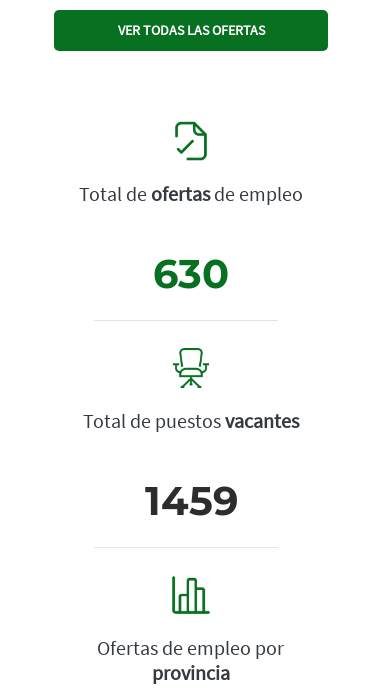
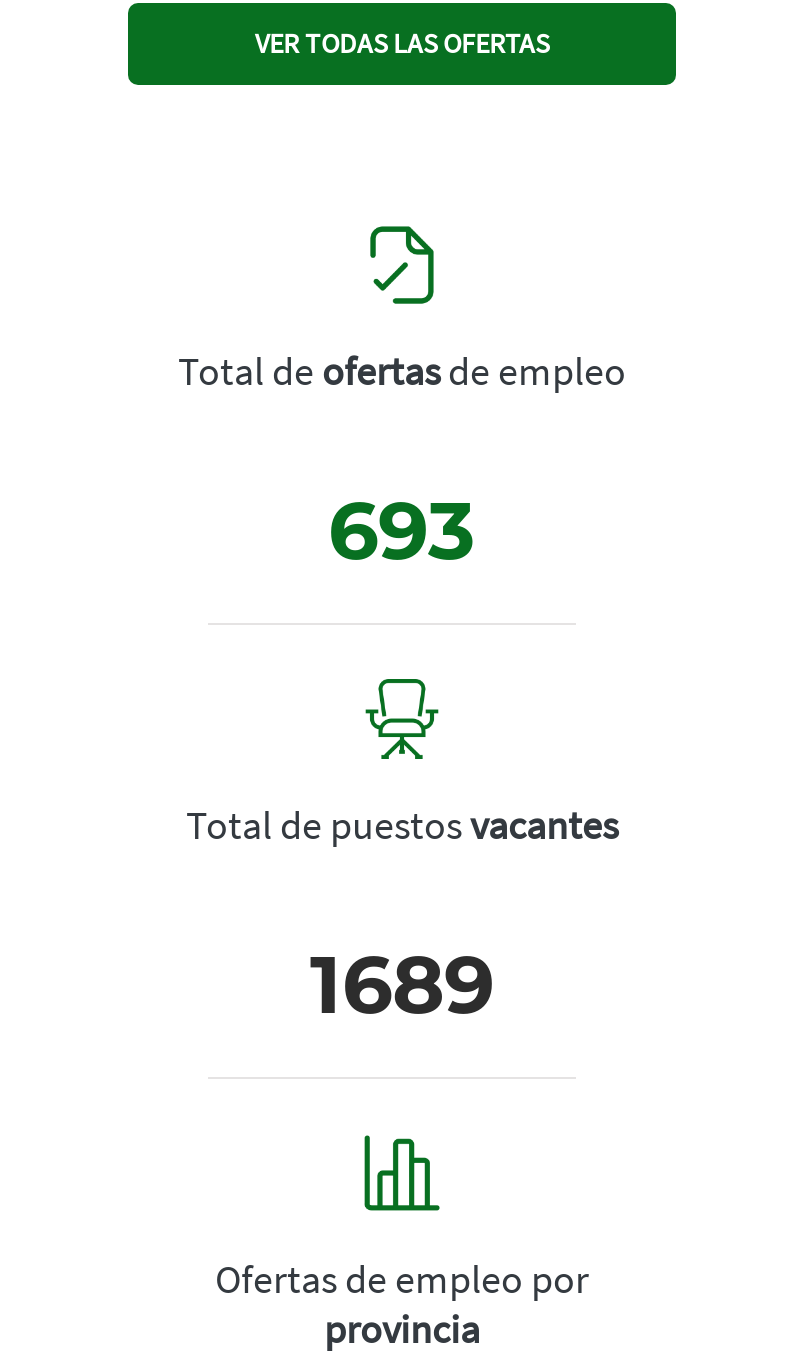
- 630
+ 693

- 1459
+ 1689
